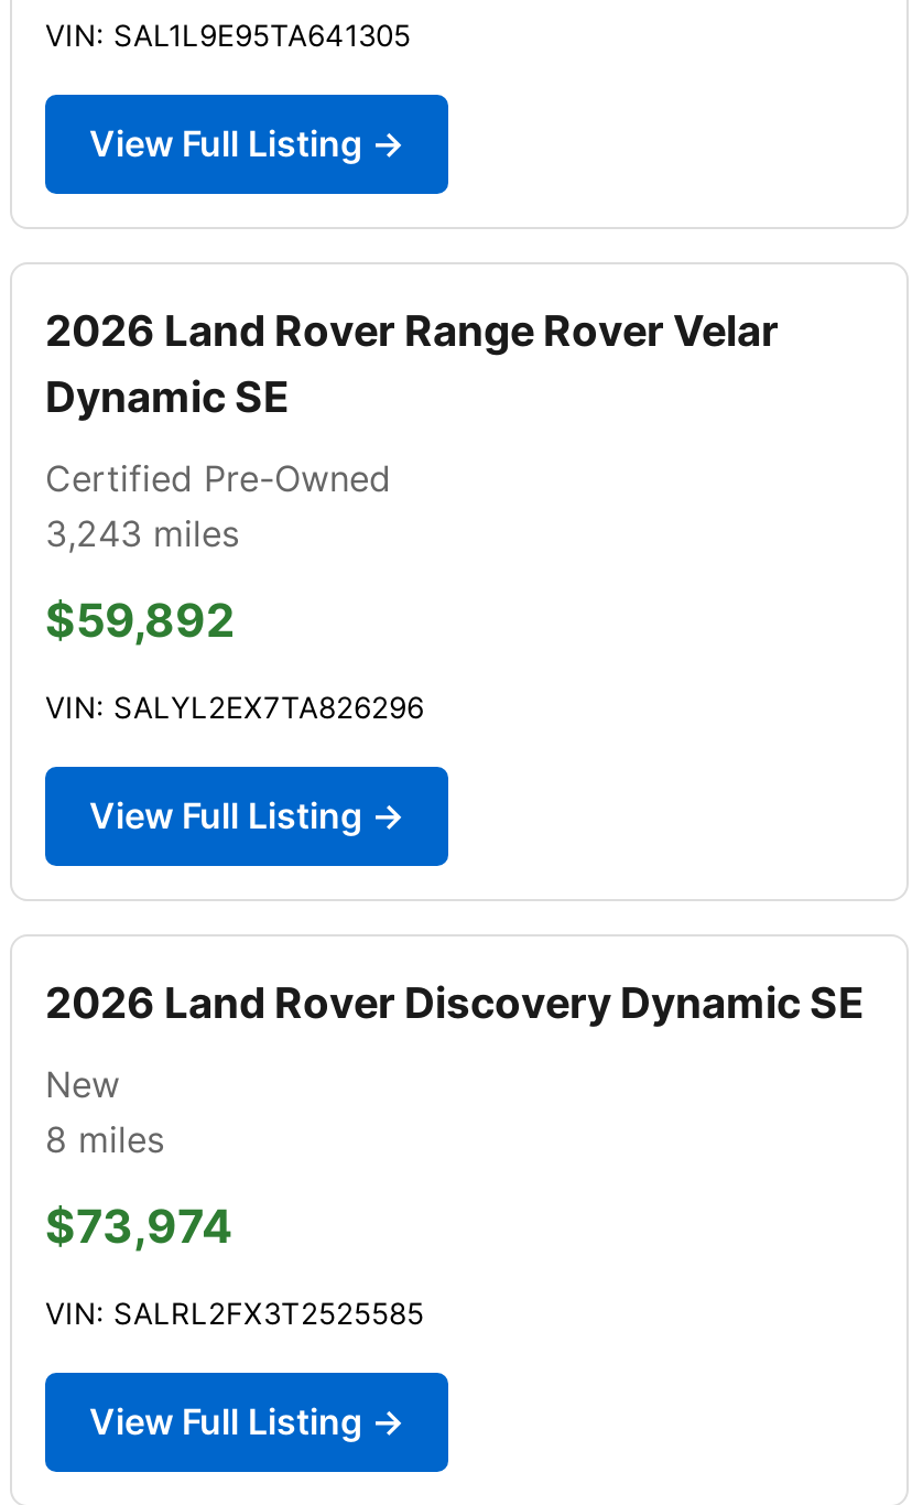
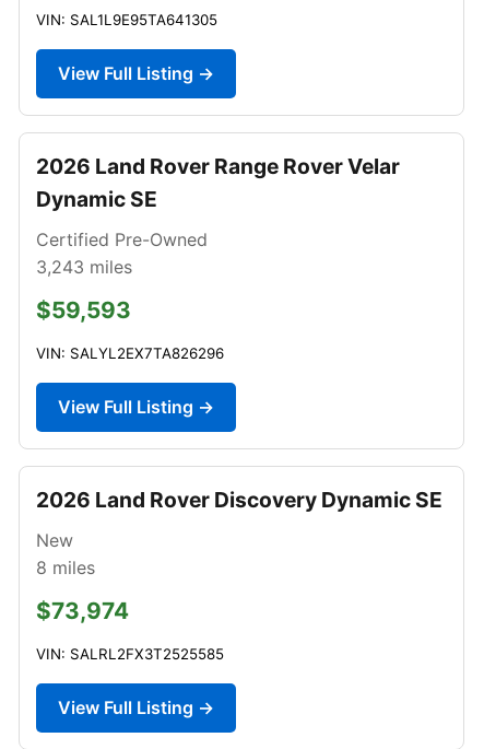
- $59,892
+ $59,593
